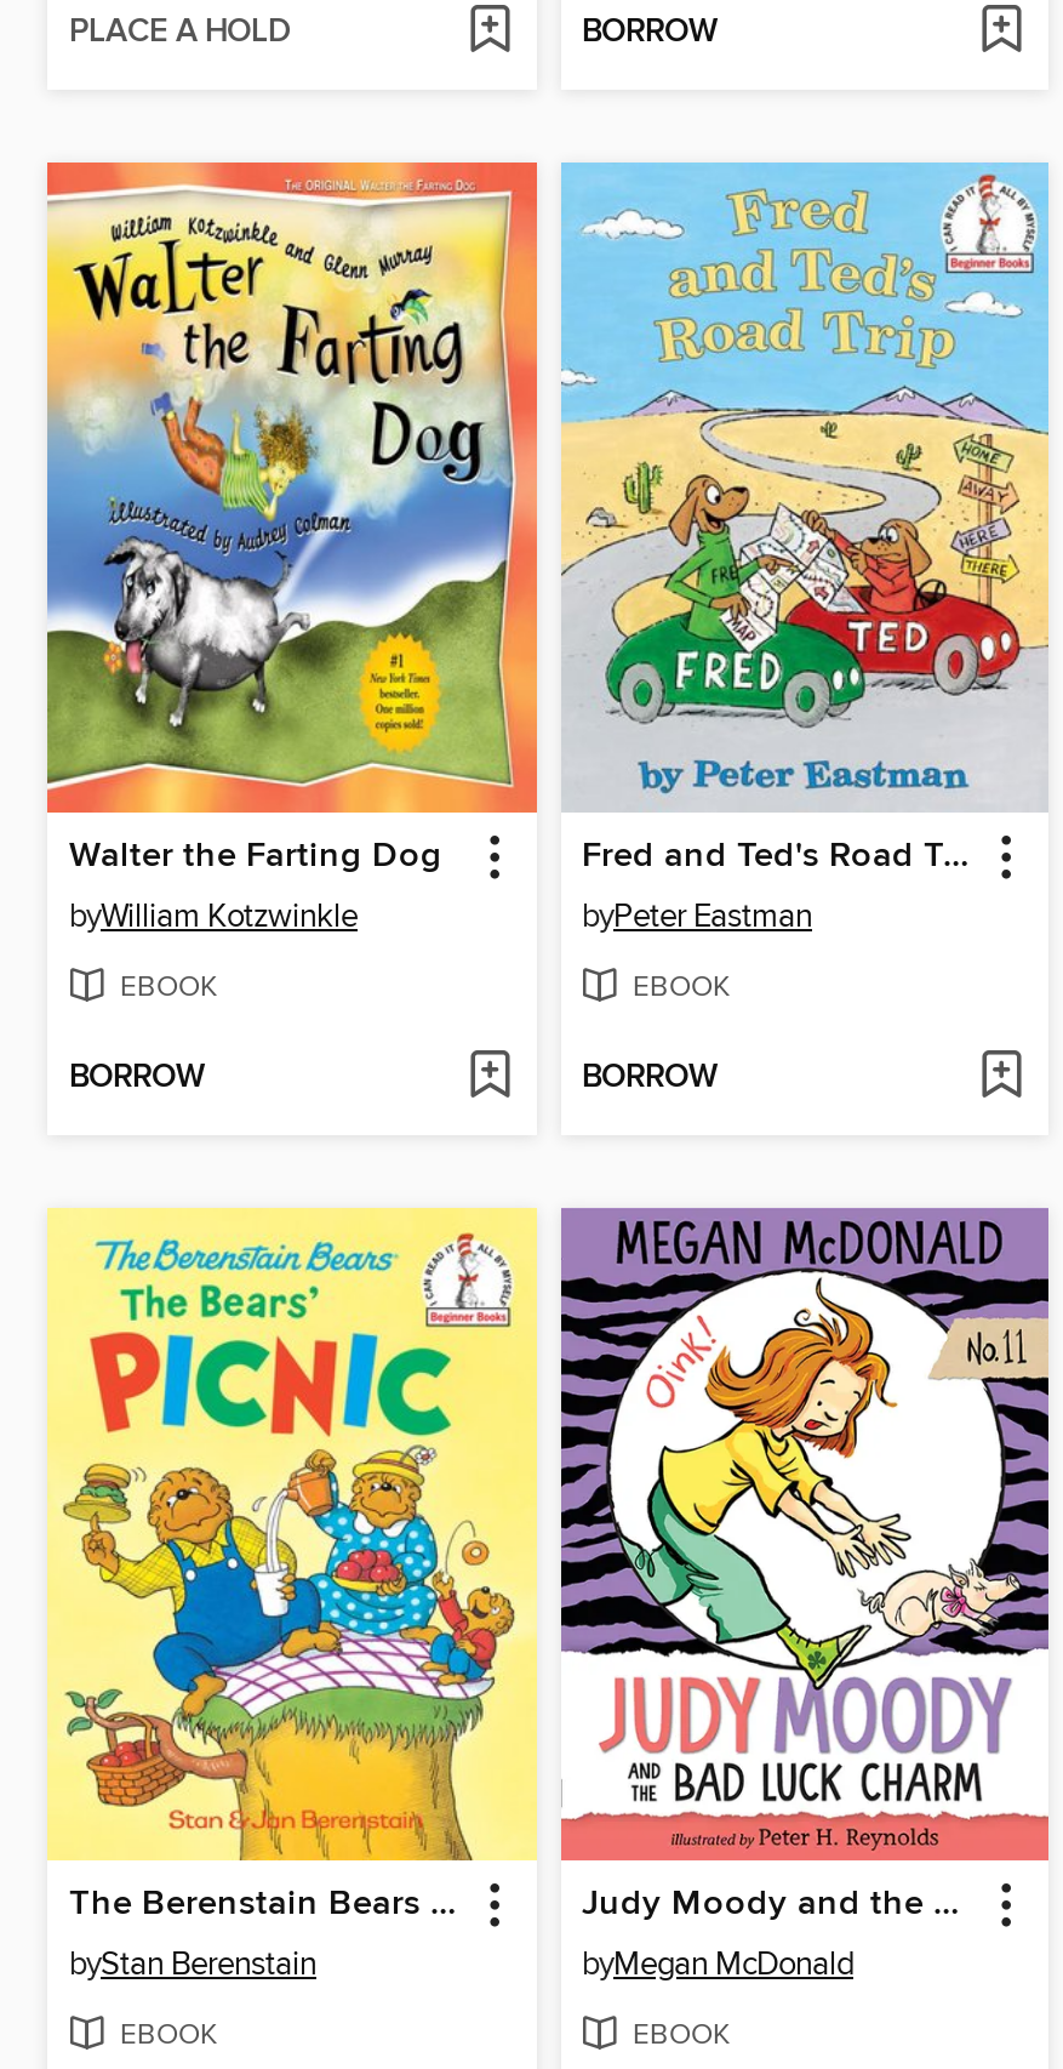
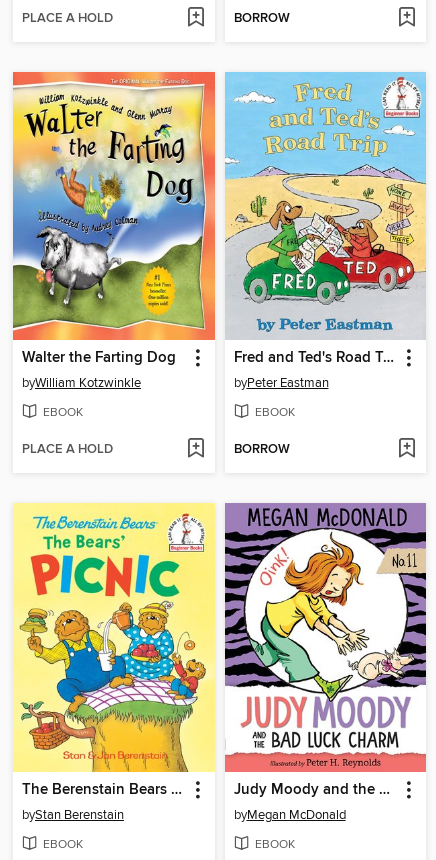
- BORROW
+ PLACE A HOLD
